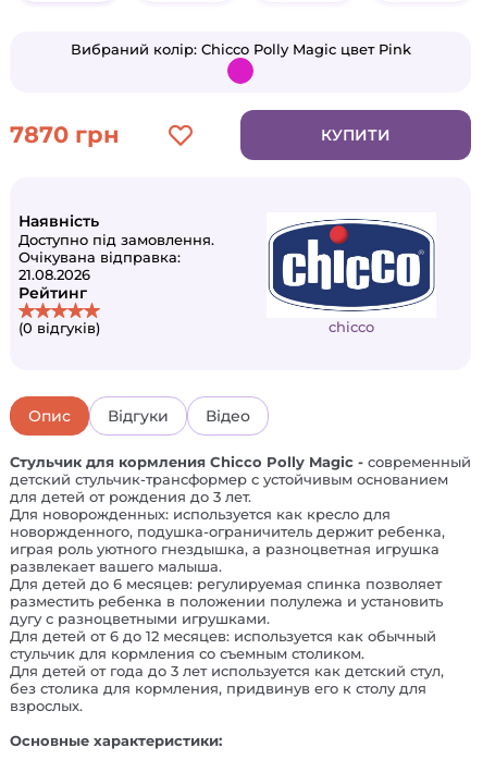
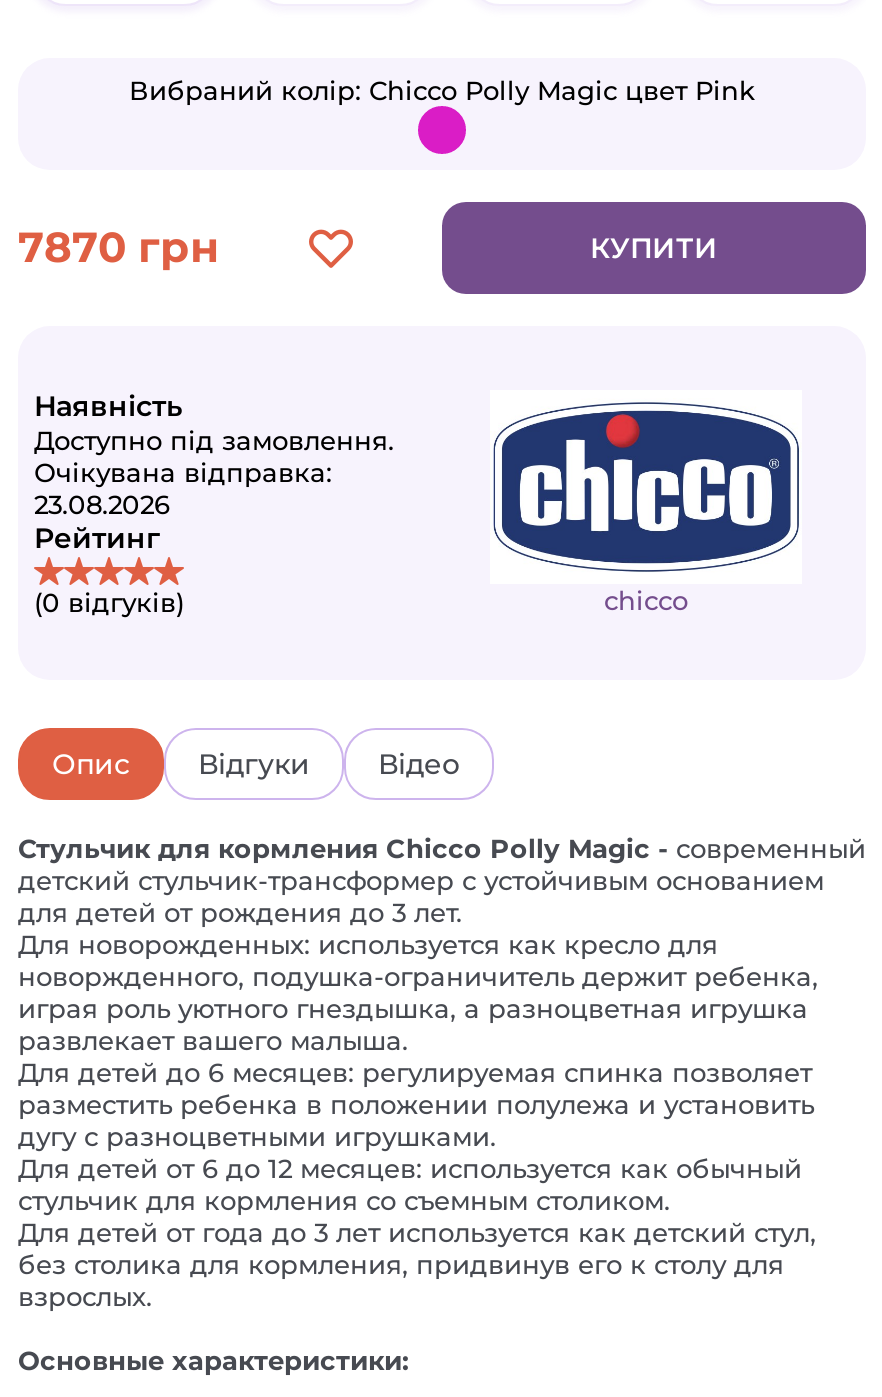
- 21.08.2026
+ 23.08.2026
